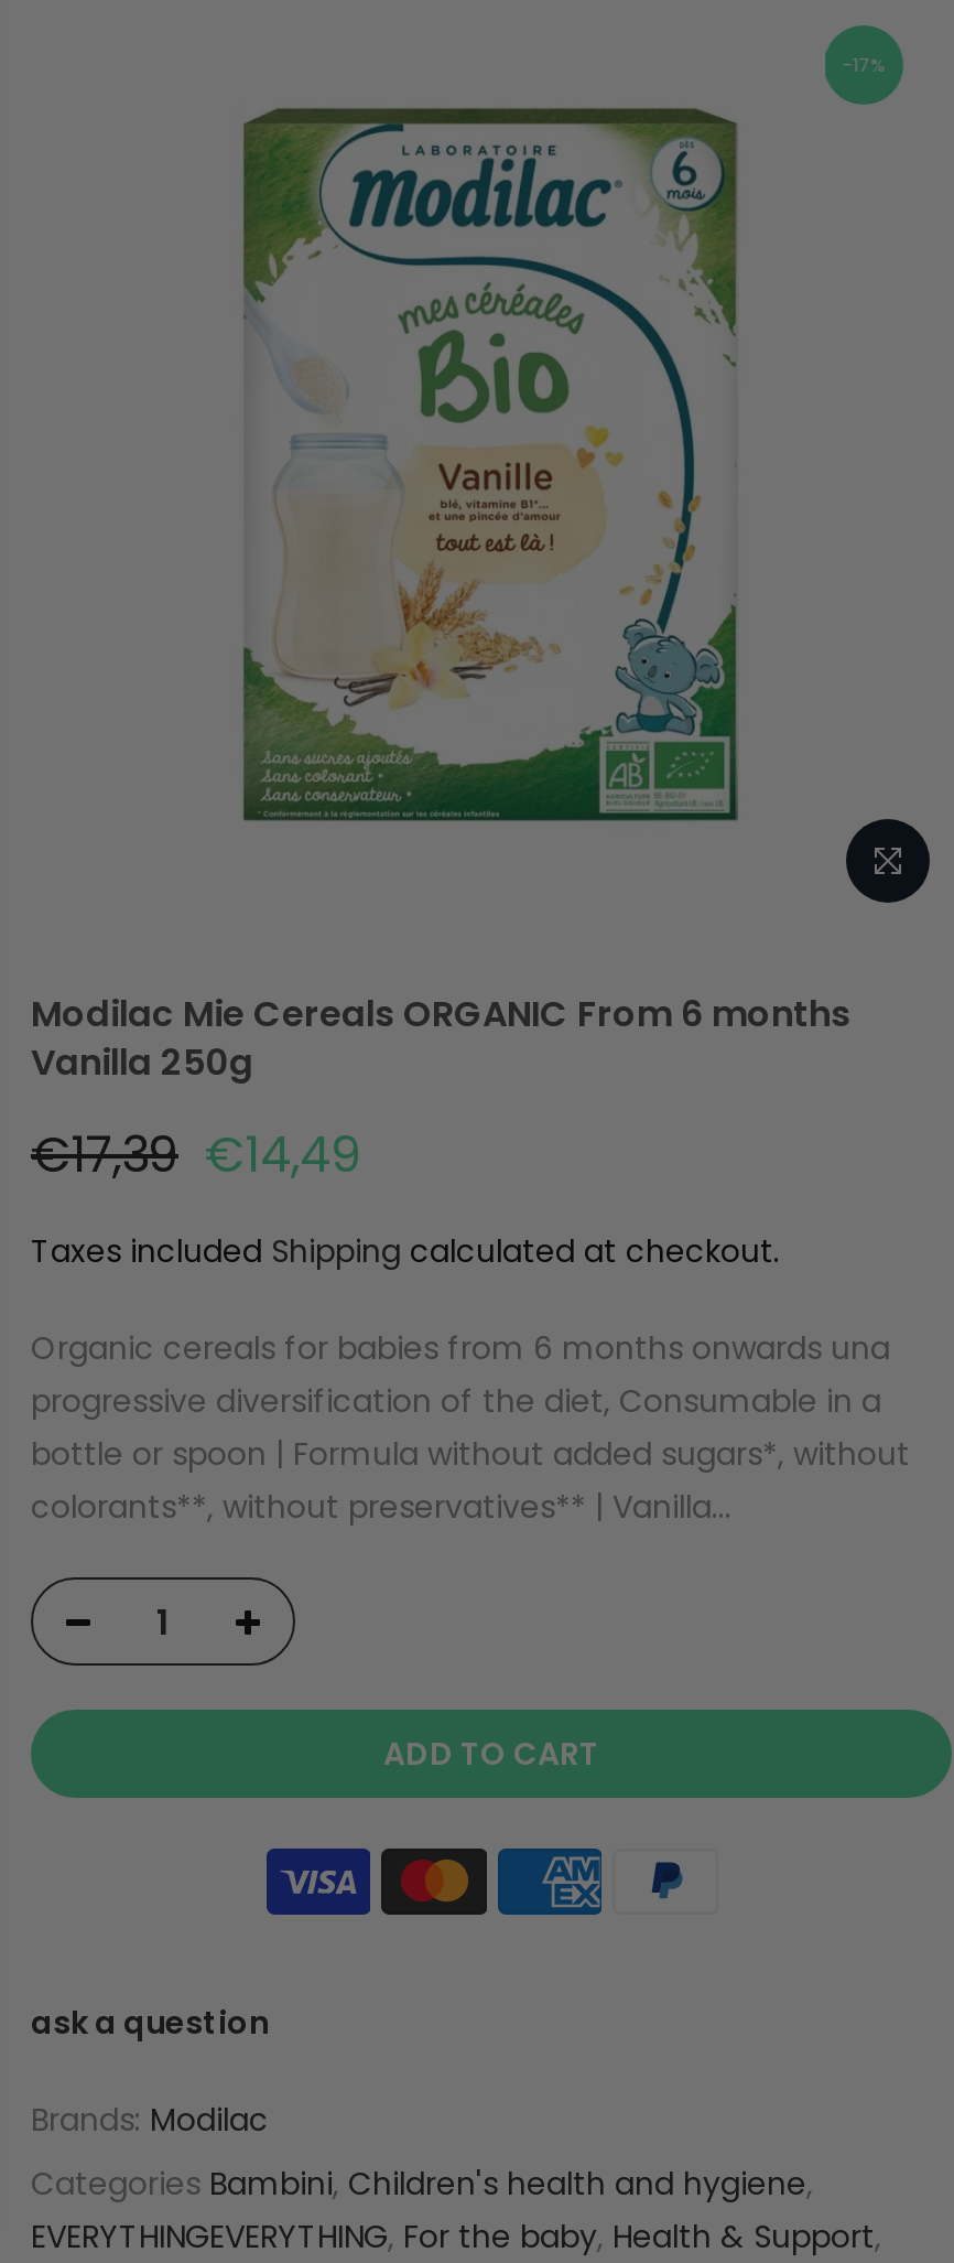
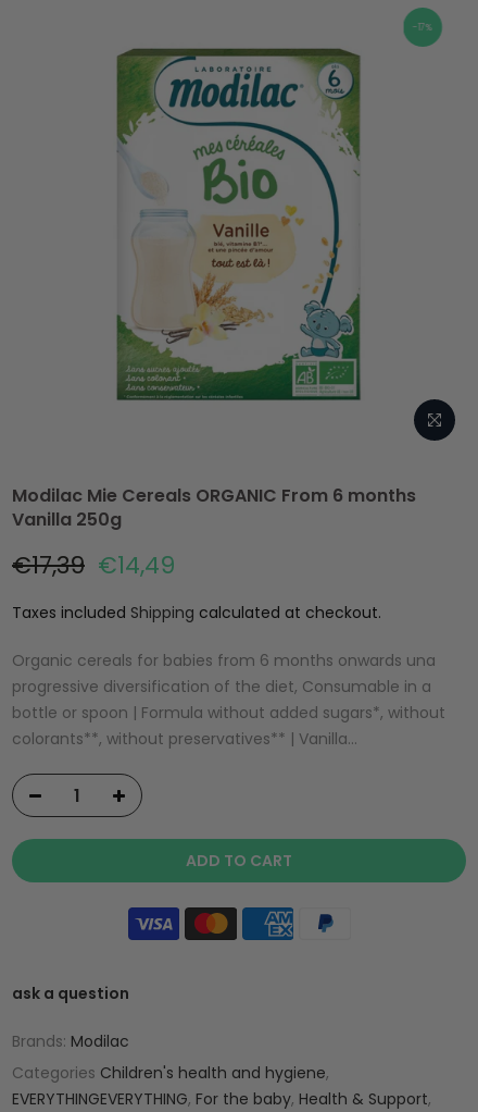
- Categories Bambini, Children's health and hygiene,
+ Categories Children's health and hygiene,
